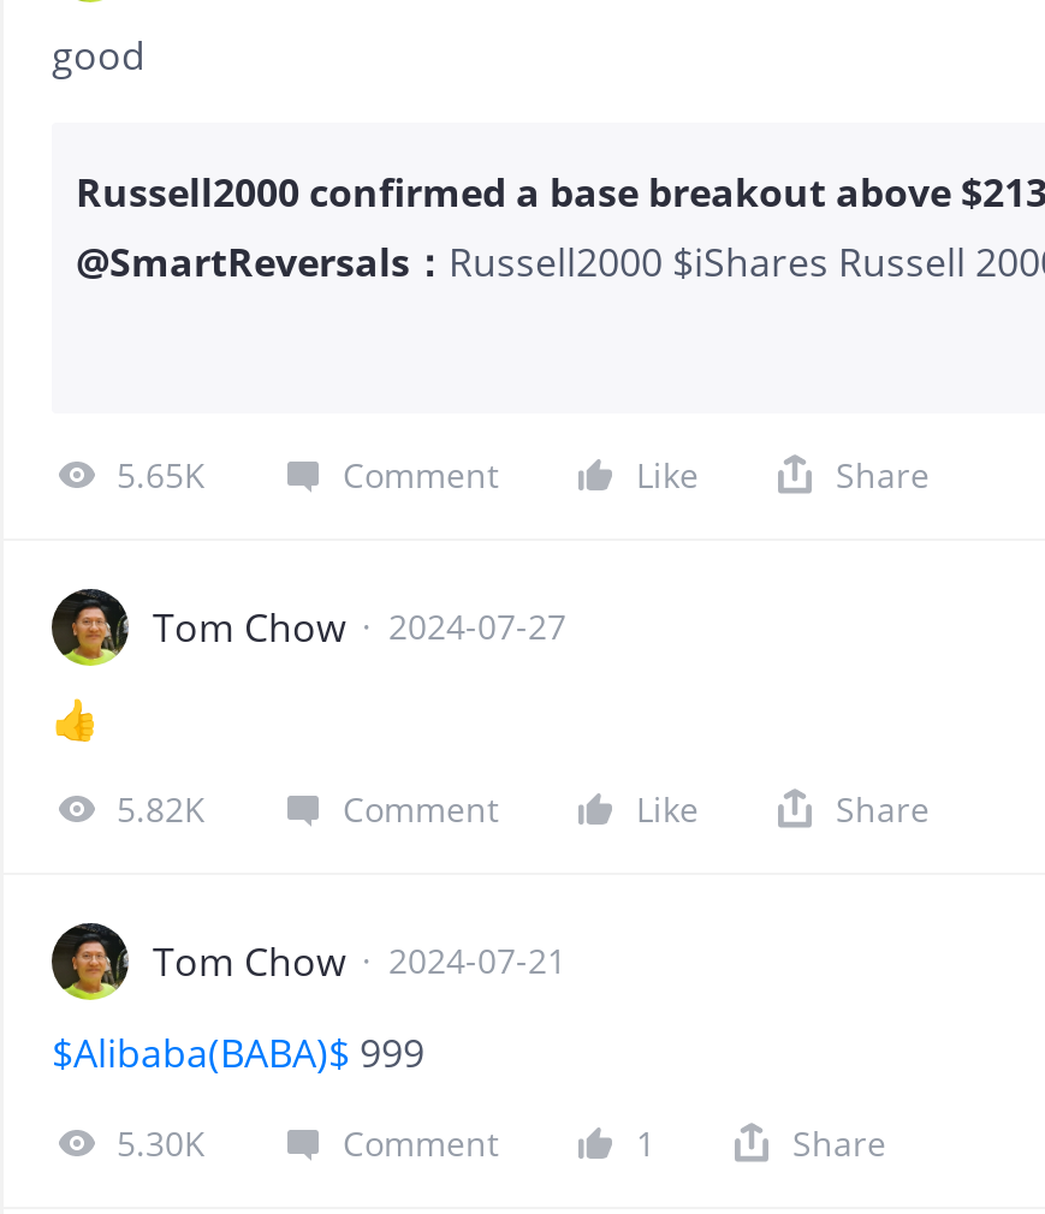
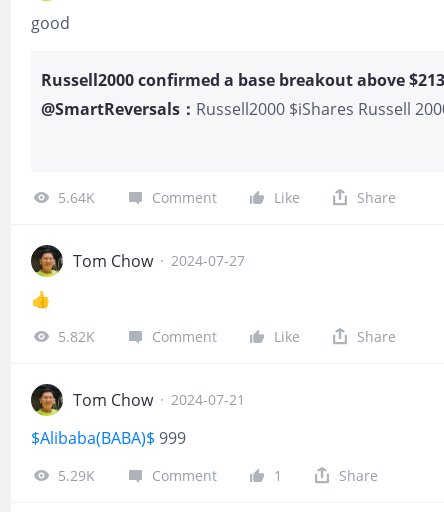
- 5.65K
+ 5.64K

- 5.30K
+ 5.29K
